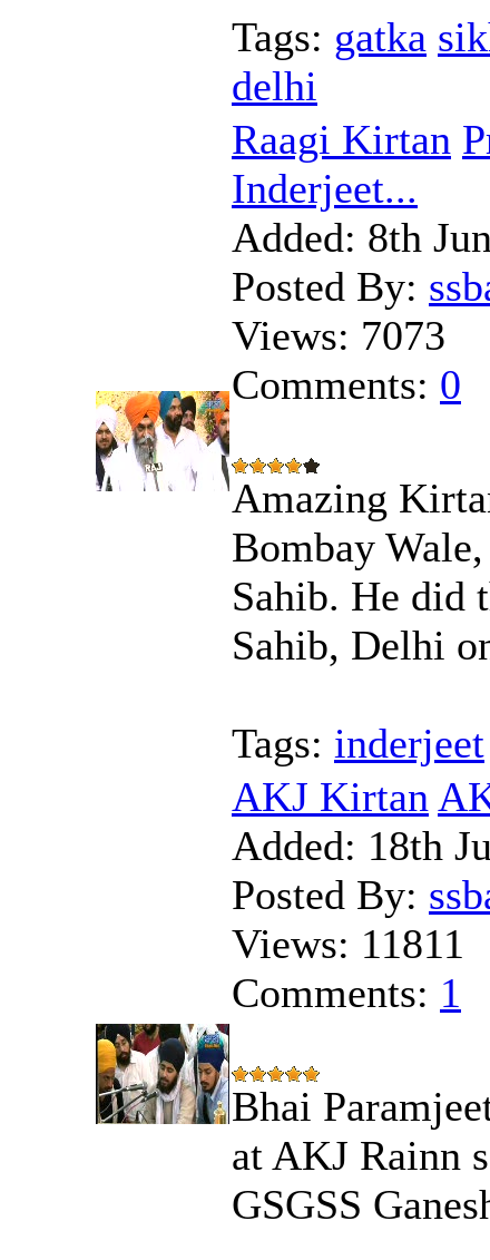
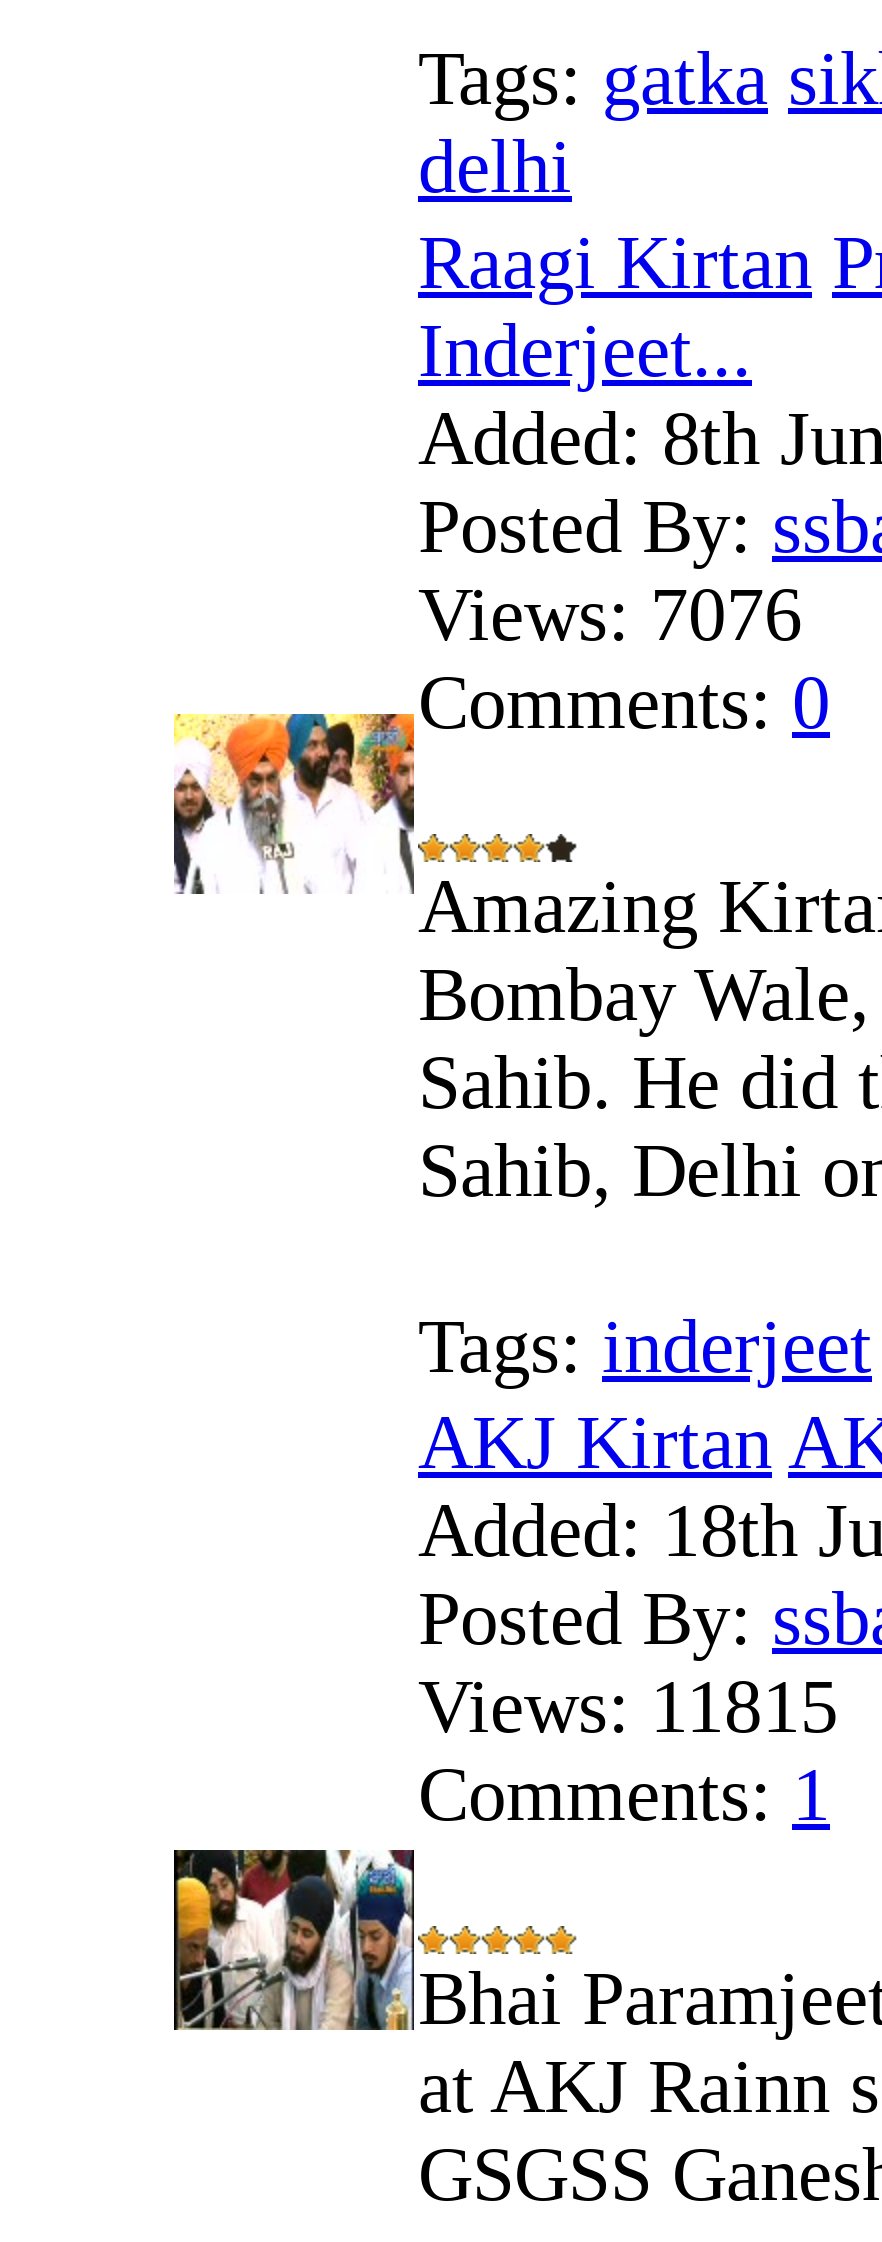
- Views: 7073
+ Views: 7076

- Views: 11811
+ Views: 11815
